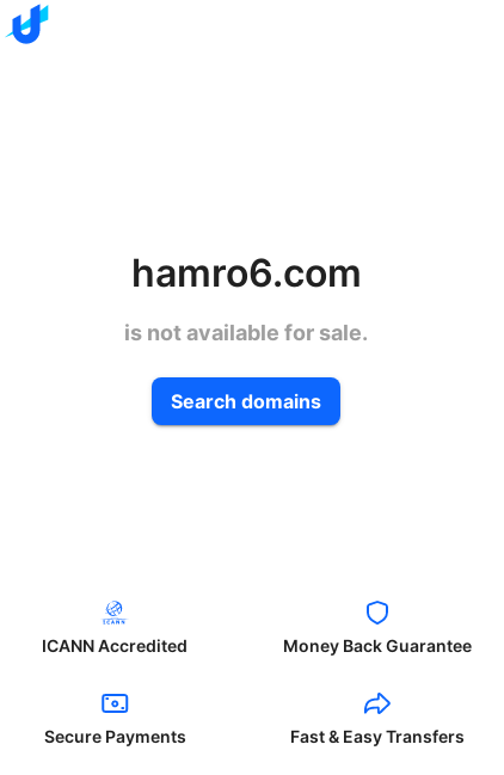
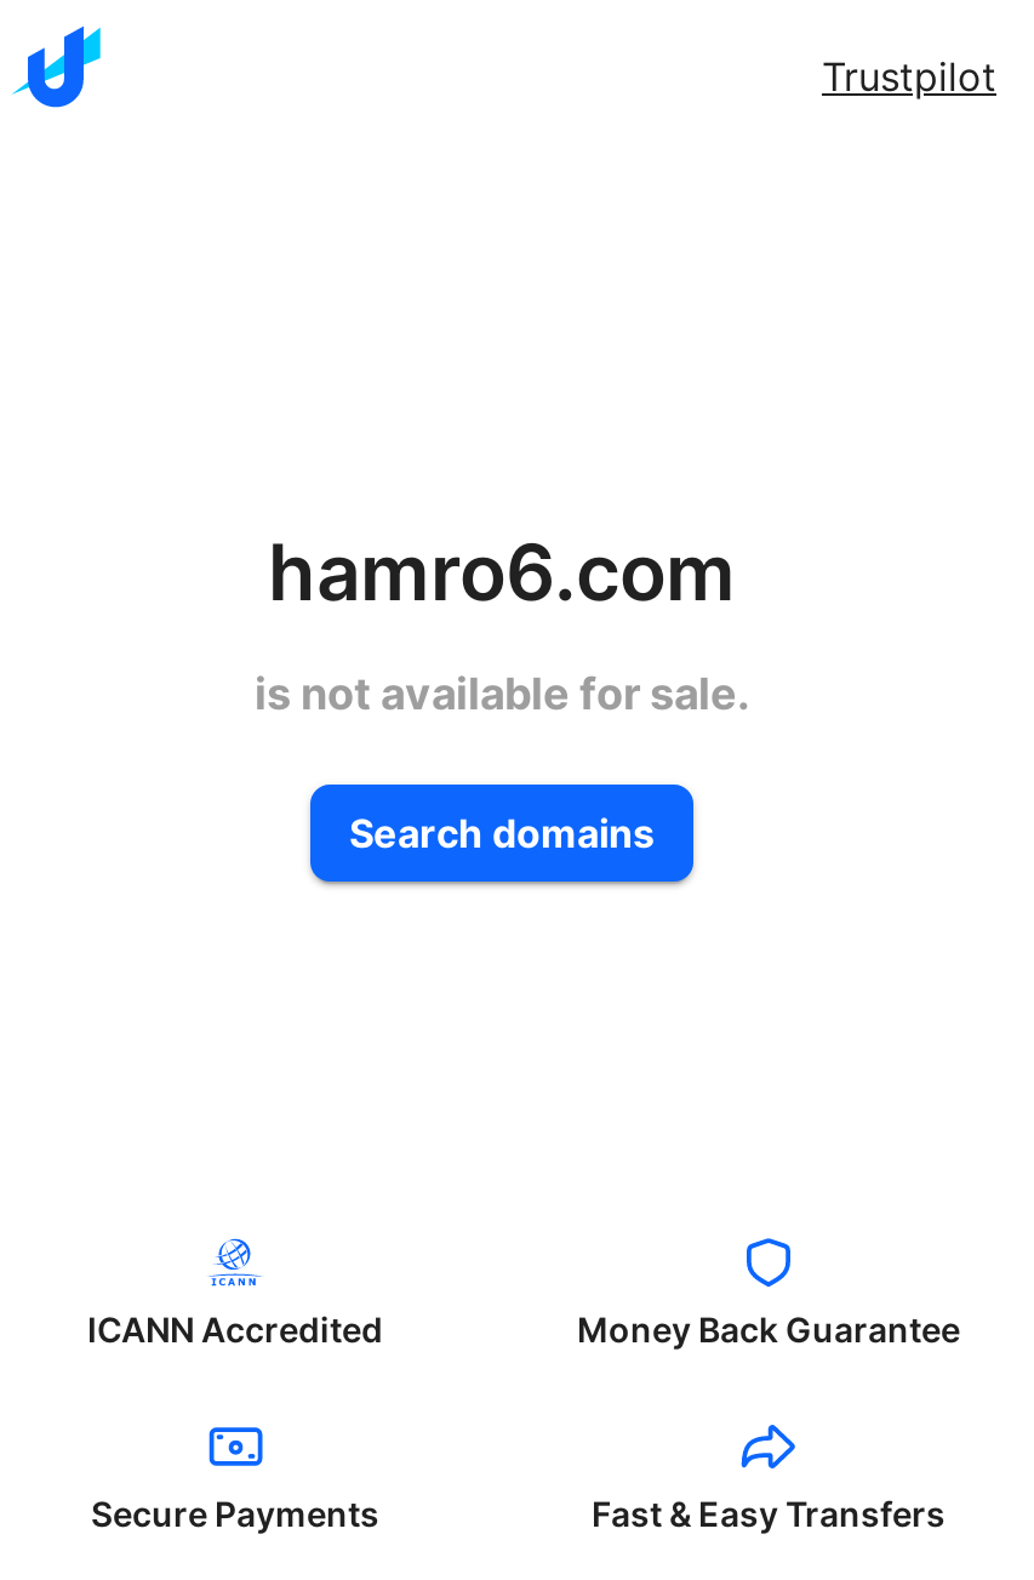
+ Trustpilot
